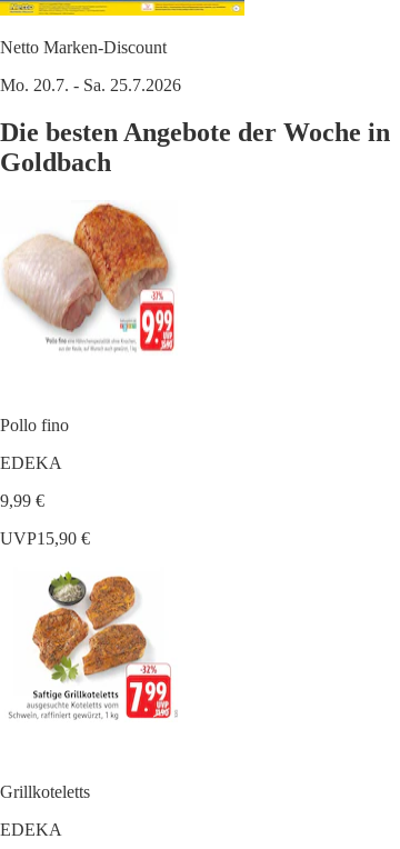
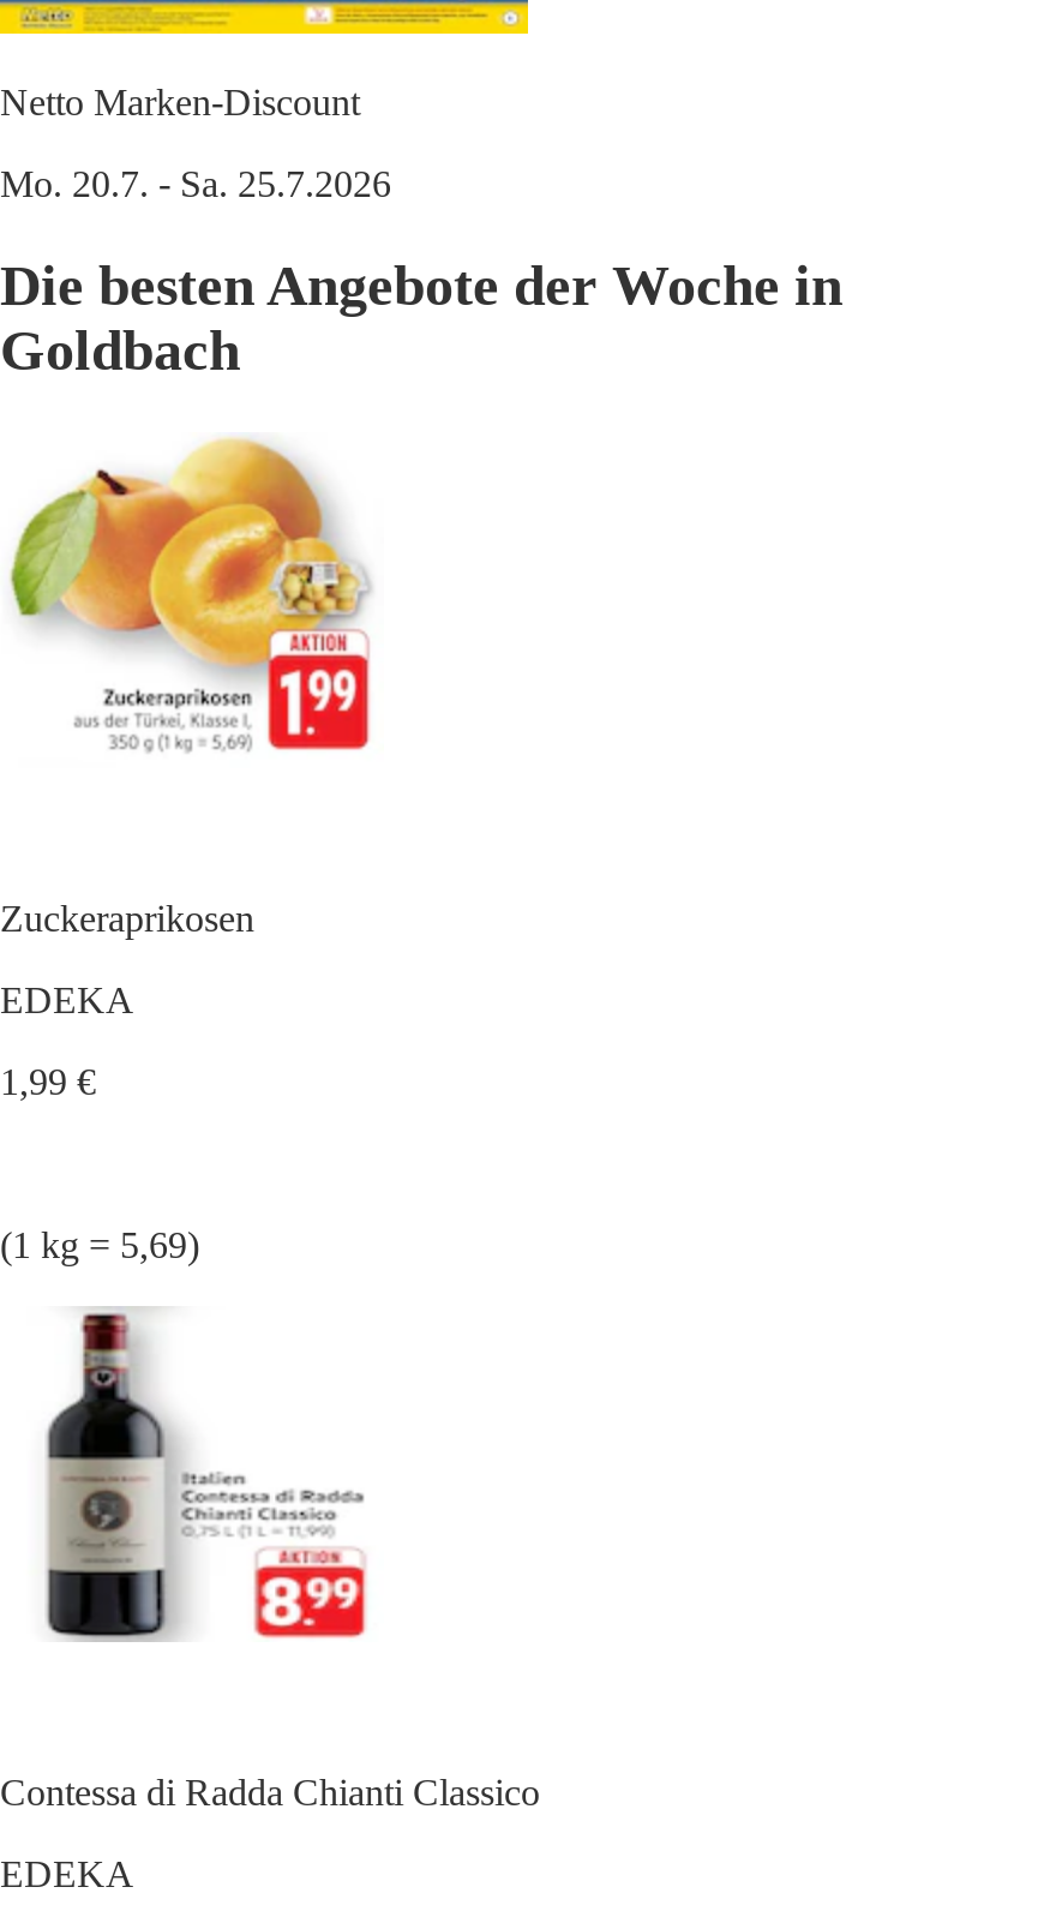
- [image]
+ [image]

- Pollo fino
+ Zuckeraprikosen

- 9,99 €
+ 1,99 €

- UVP 15,90 €
+ (1 kg = 5,69)

- [image]
+ [image]

- Grillkoteletts
+ Contessa di Radda Chianti Classico
